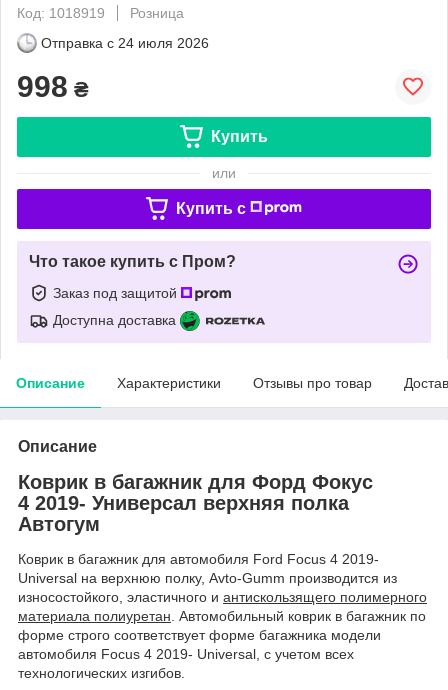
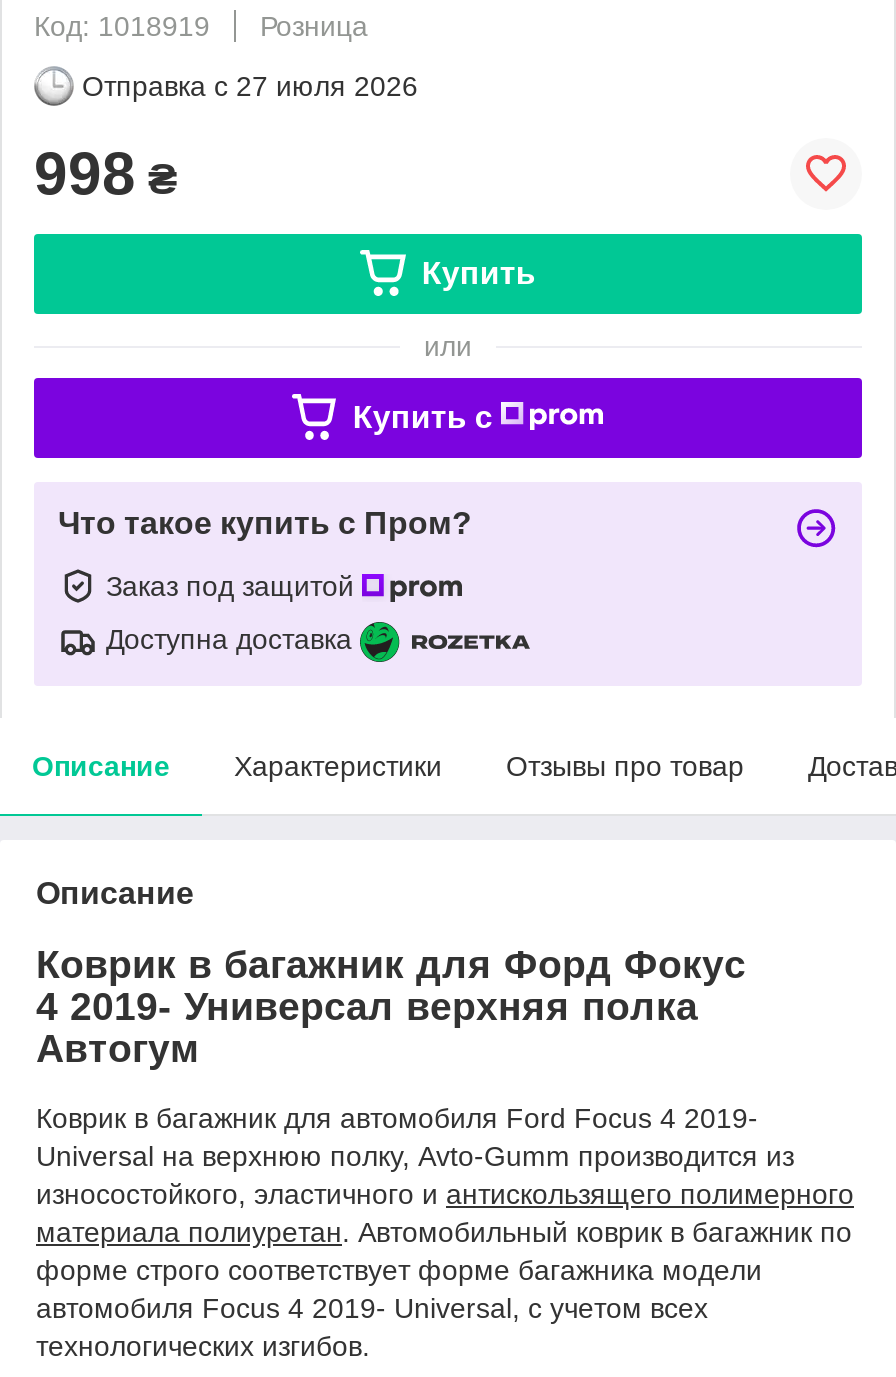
- Отправка с 24 июля 2026
+ Отправка с 27 июля 2026
